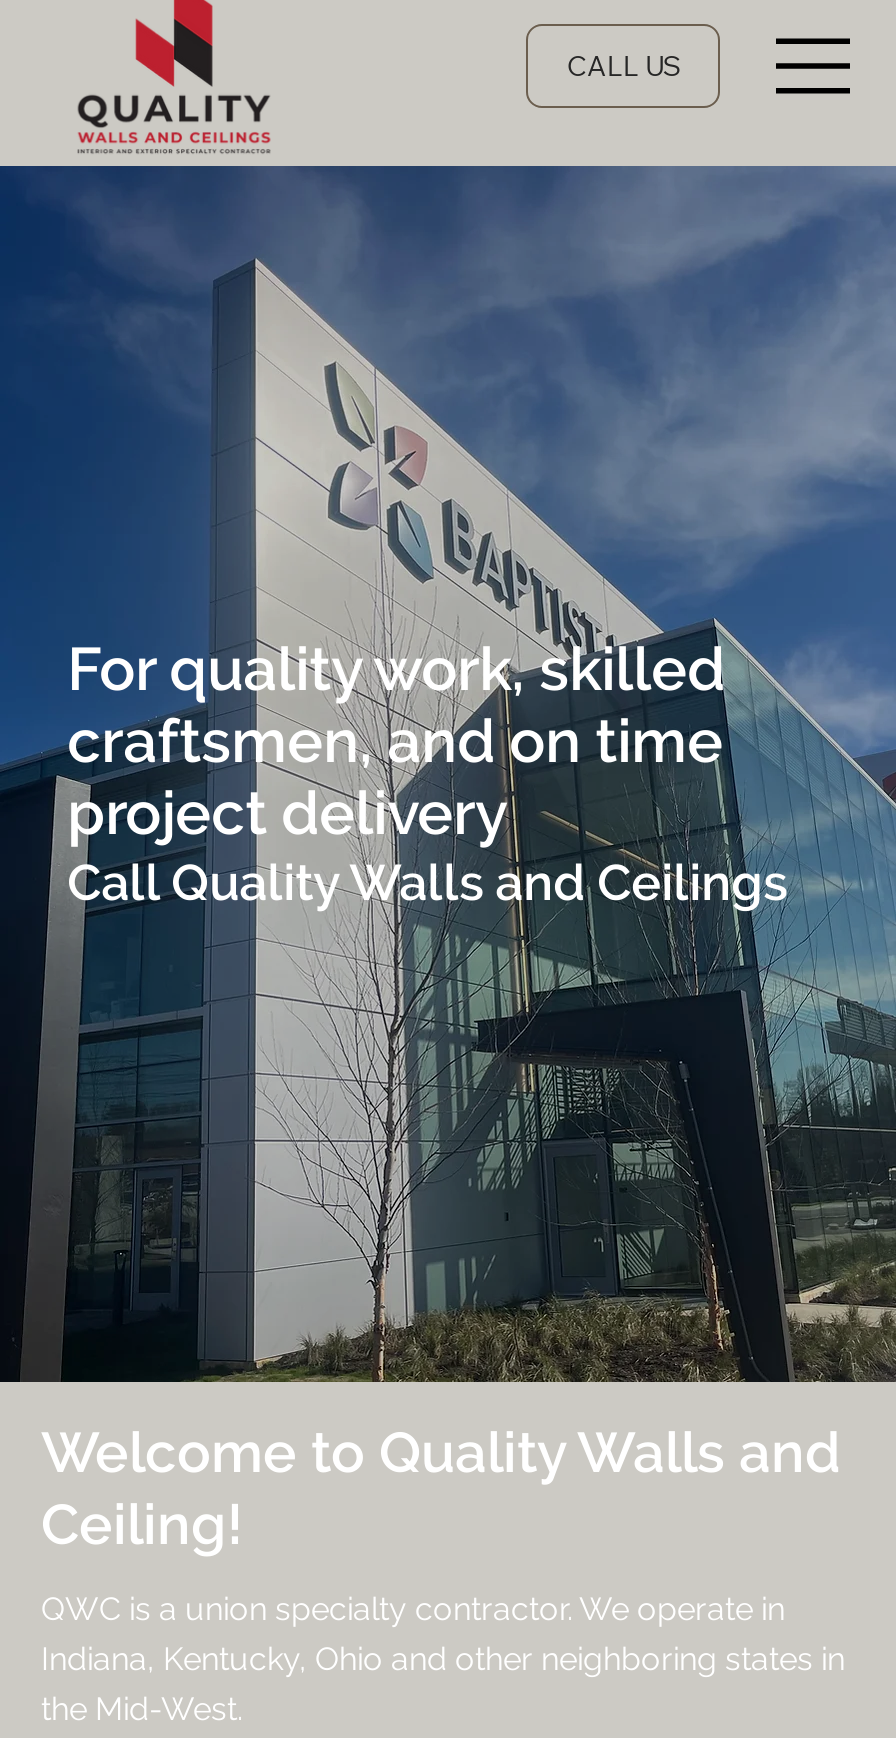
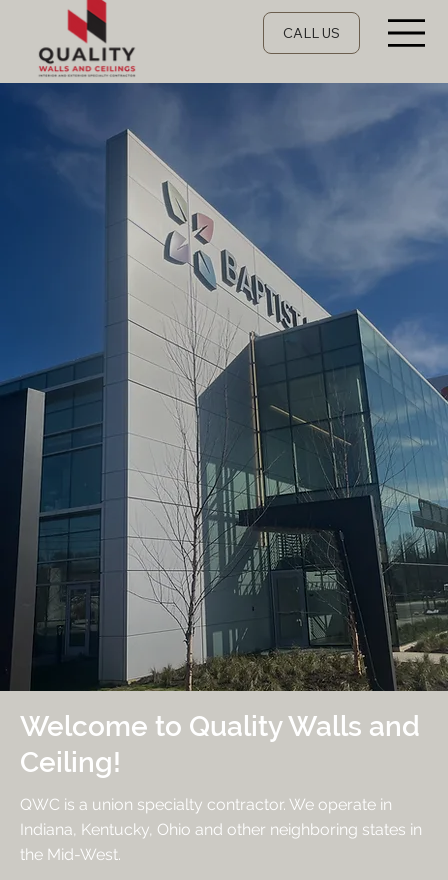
- For quality work, skilled
- craftsmen, and on time
- project delivery
- Call Quality Walls and Ceilings
